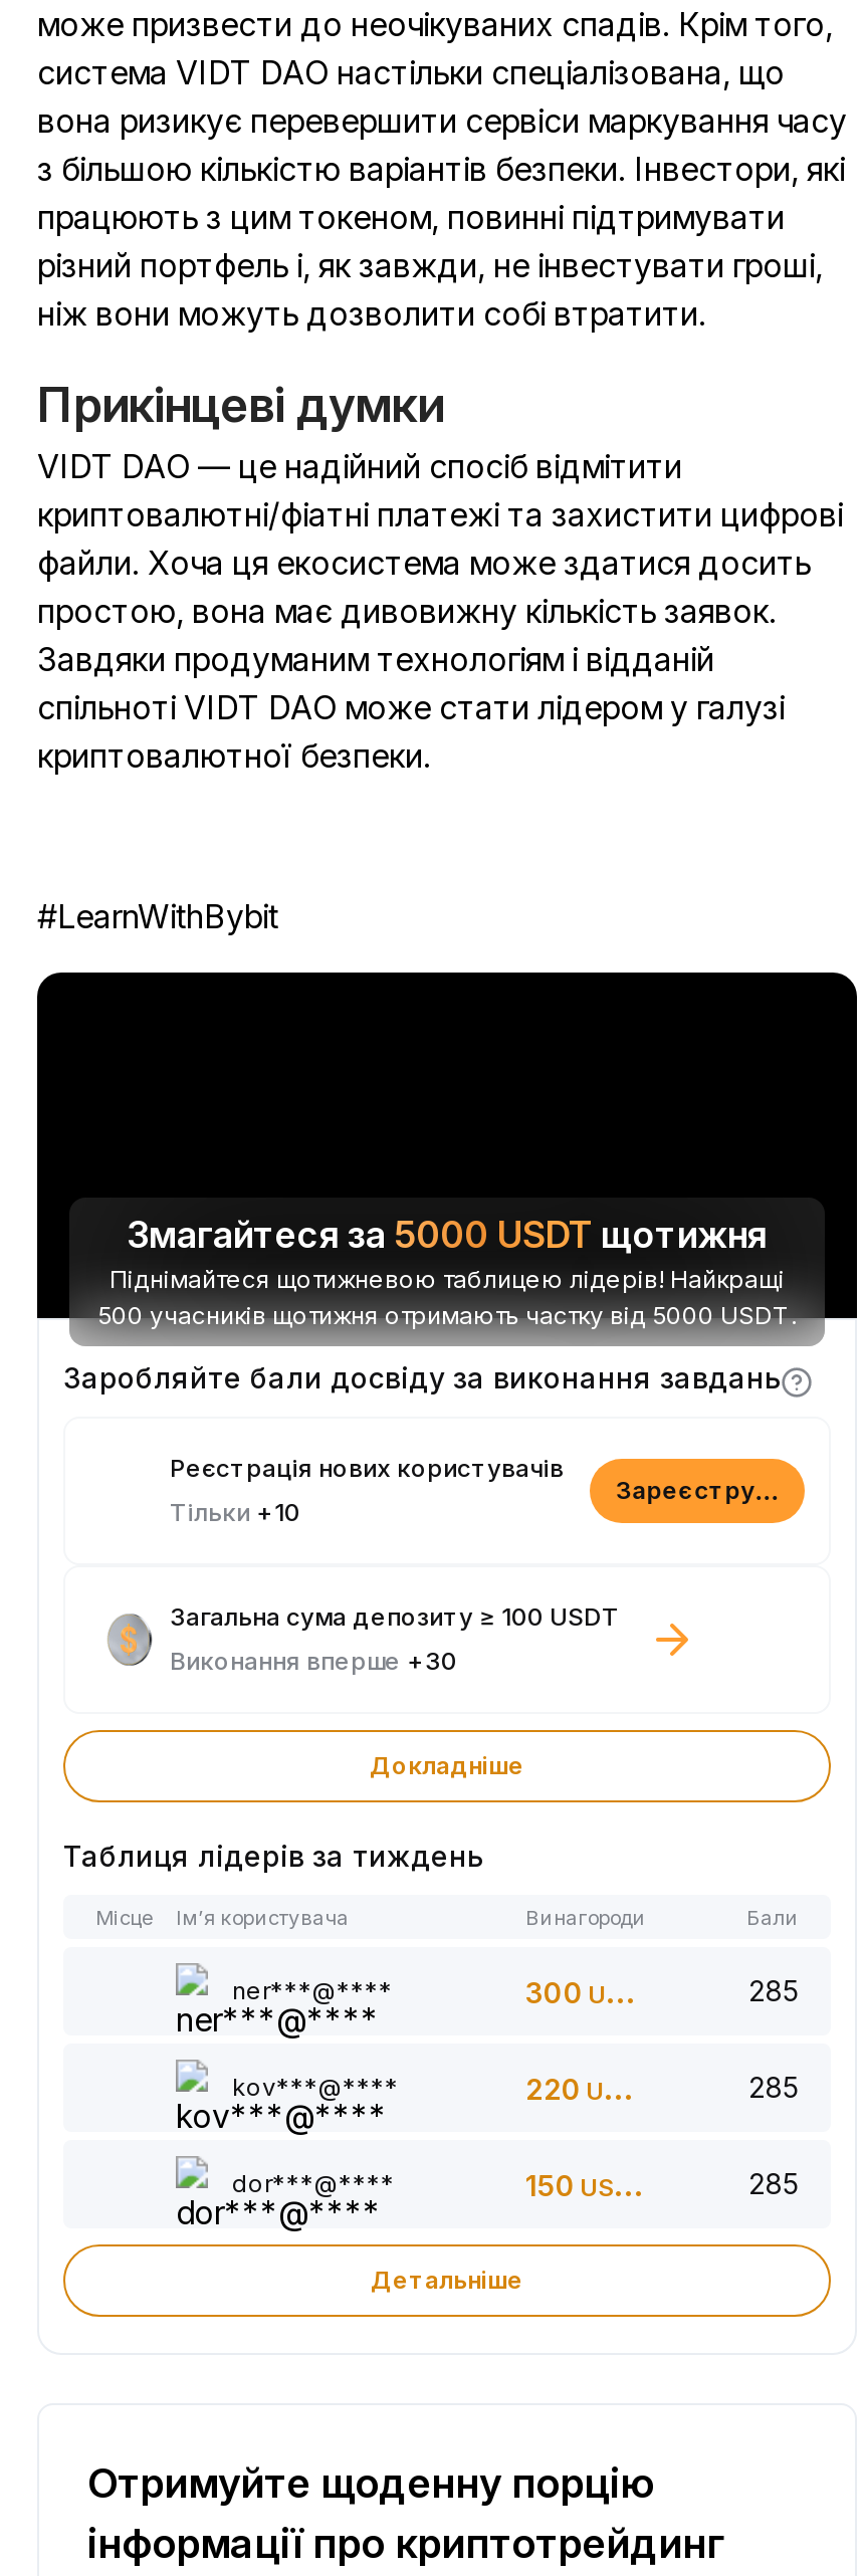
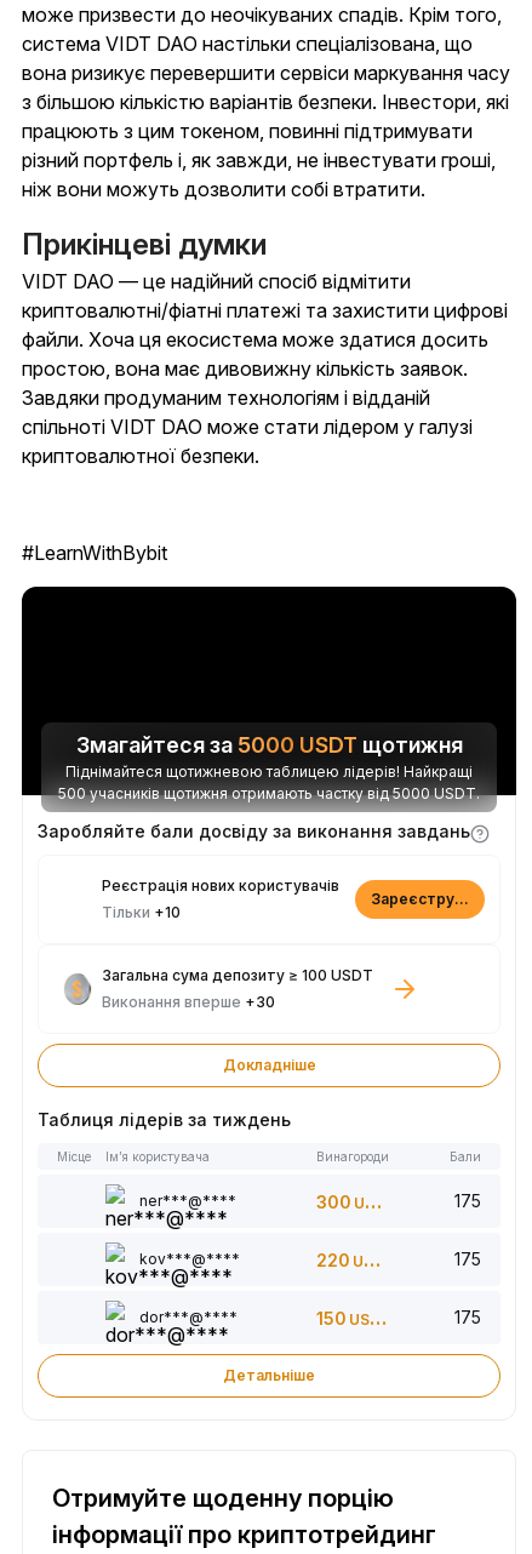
- 285
+ 175

- 285
+ 175

- 285
+ 175
